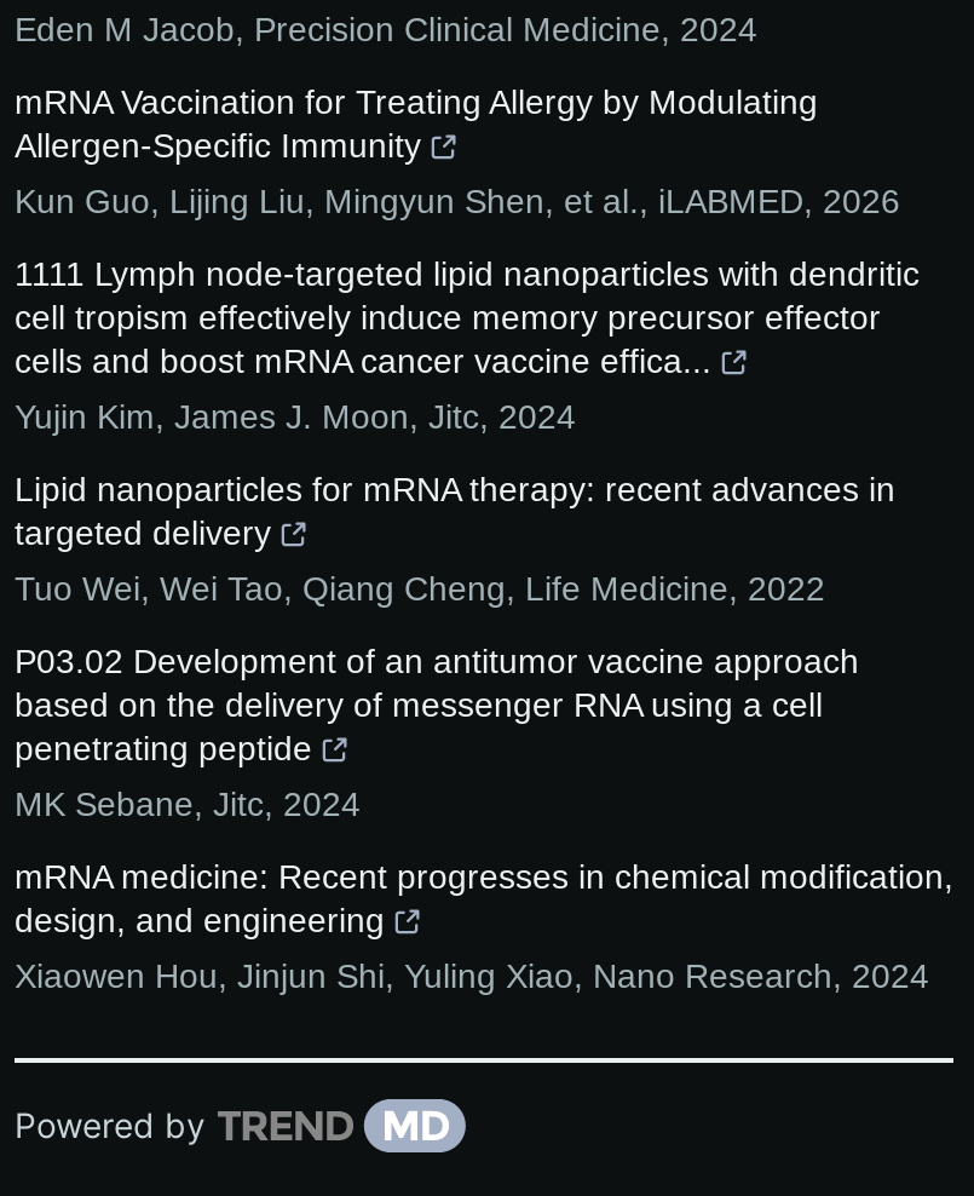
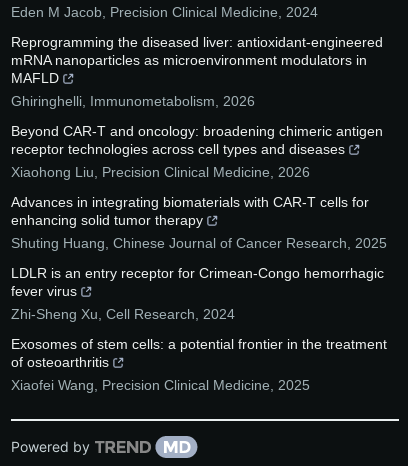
- mRNA Vaccination for Treating Allergy by Modulating
- Allergen‐Specific Immunity
- Kun Guo, Lijing Liu, Mingyun Shen, et al., iLABMED, 2026
+ Reprogramming the diseased liver: antioxidant-engineered
+ mRNA nanoparticles as microenvironment modulators in
+ MAFLD
+ Ghiringhelli, Immunometabolism, 2026

- 1111 Lymph node-targeted lipid nanoparticles with dendritic
- cell tropism effectively induce memory precursor effector
- cells and boost mRNA cancer vaccine effica...
- Yujin Kim, James J. Moon, Jitc, 2024
+ Beyond CAR-T and oncology: broadening chimeric antigen
+ receptor technologies across cell types and diseases
+ Xiaohong Liu, Precision Clinical Medicine, 2026

- Lipid nanoparticles for mRNA therapy: recent advances in
- targeted delivery
- Tuo Wei, Wei Tao, Qiang Cheng, Life Medicine, 2022
+ Advances in integrating biomaterials with CAR-T cells for
+ enhancing solid tumor therapy
+ Shuting Huang, Chinese Journal of Cancer Research, 2025

- P03.02 Development of an antitumor vaccine approach
- based on the delivery of messenger RNA using a cell
- penetrating peptide
- MK Sebane, Jitc, 2024
+ LDLR is an entry receptor for Crimean-Congo hemorrhagic
+ fever virus
+ Zhi-Sheng Xu, Cell Research, 2024

- mRNA medicine: Recent progresses in chemical modification,
- design, and engineering
- Xiaowen Hou, Jinjun Shi, Yuling Xiao, Nano Research, 2024
+ Exosomes of stem cells: a potential frontier in the treatment
+ of osteoarthritis
+ Xiaofei Wang, Precision Clinical Medicine, 2025
